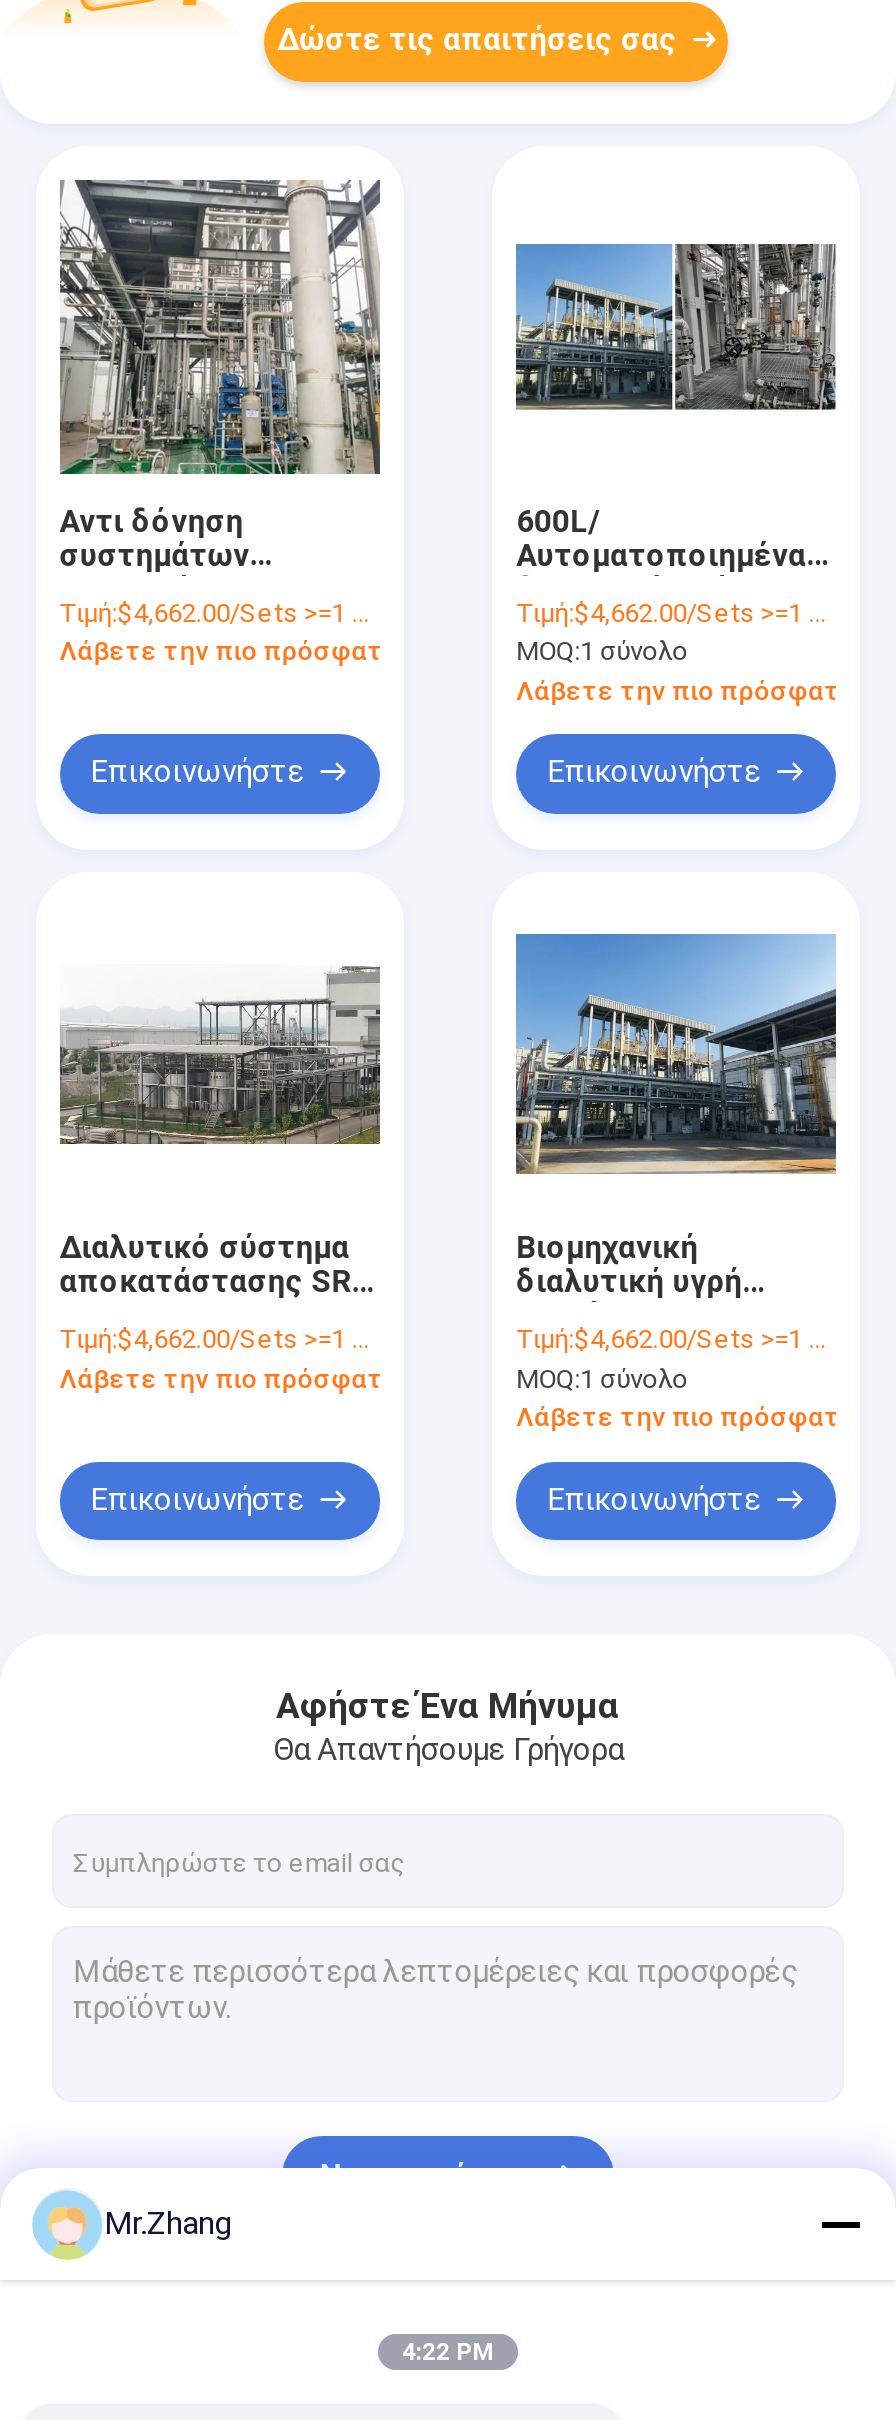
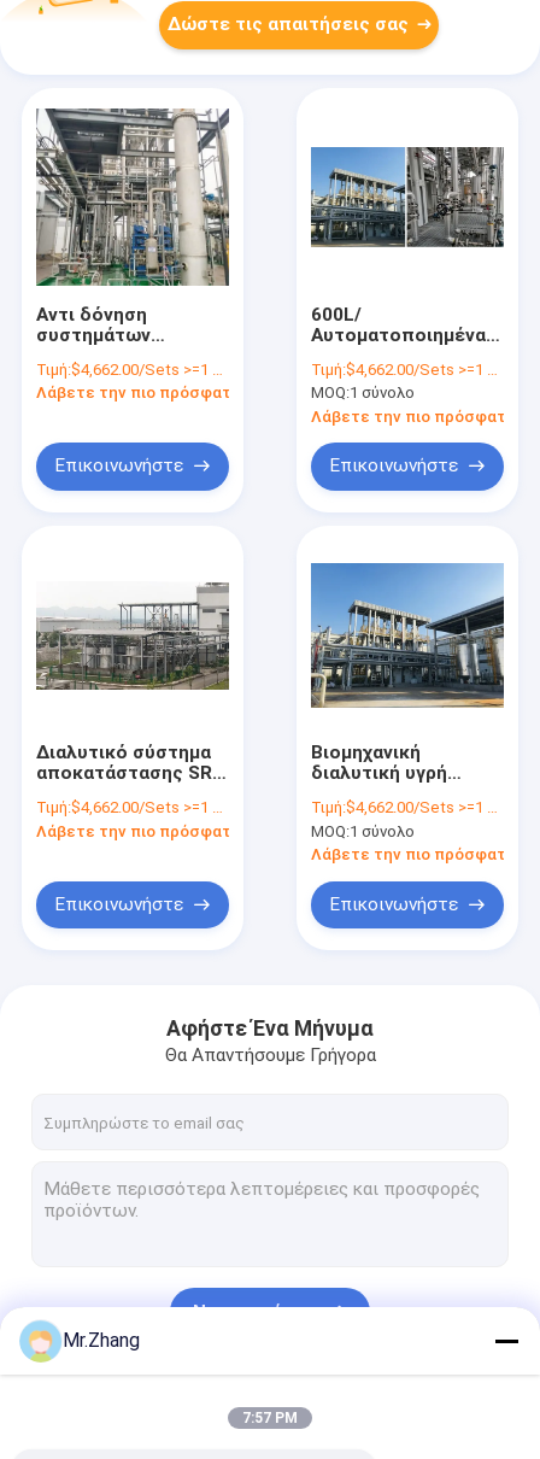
- 4:22 PM
+ 7:57 PM
